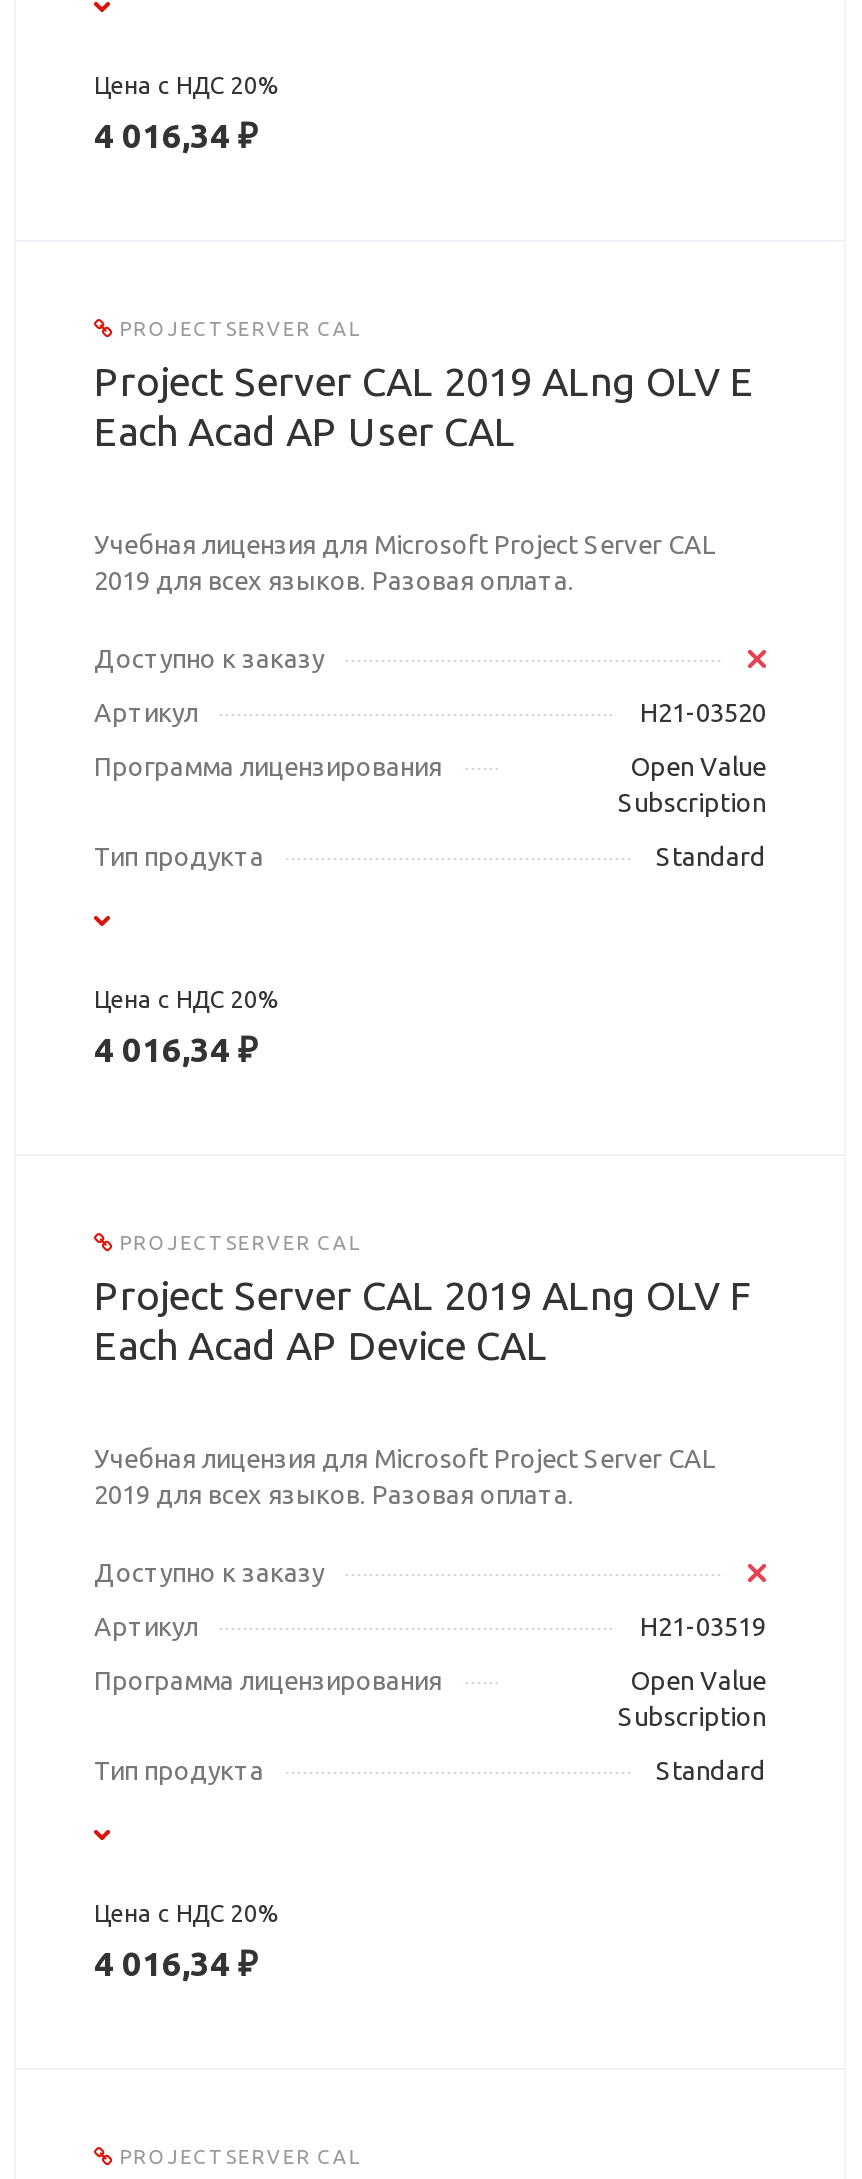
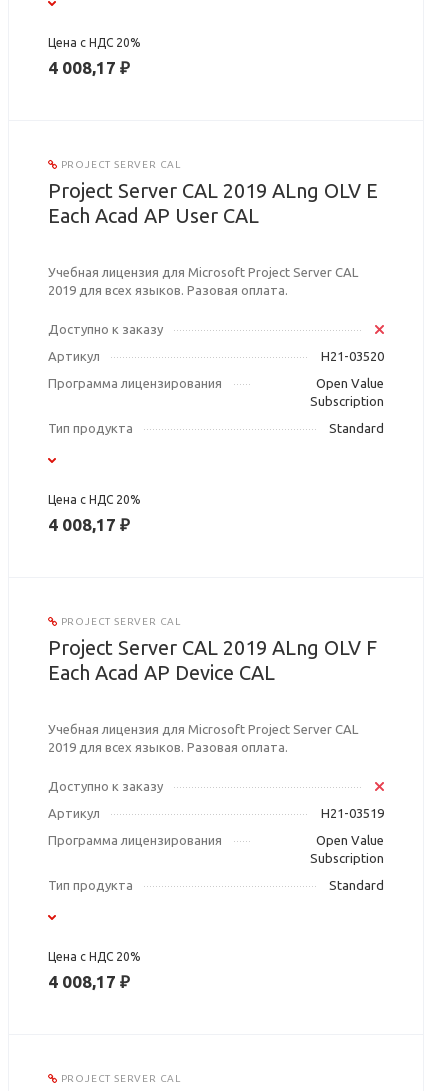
- 4 016,34 ₽
+ 4 008,17 ₽

- 4 016,34 ₽
+ 4 008,17 ₽

- 4 016,34 ₽
+ 4 008,17 ₽
